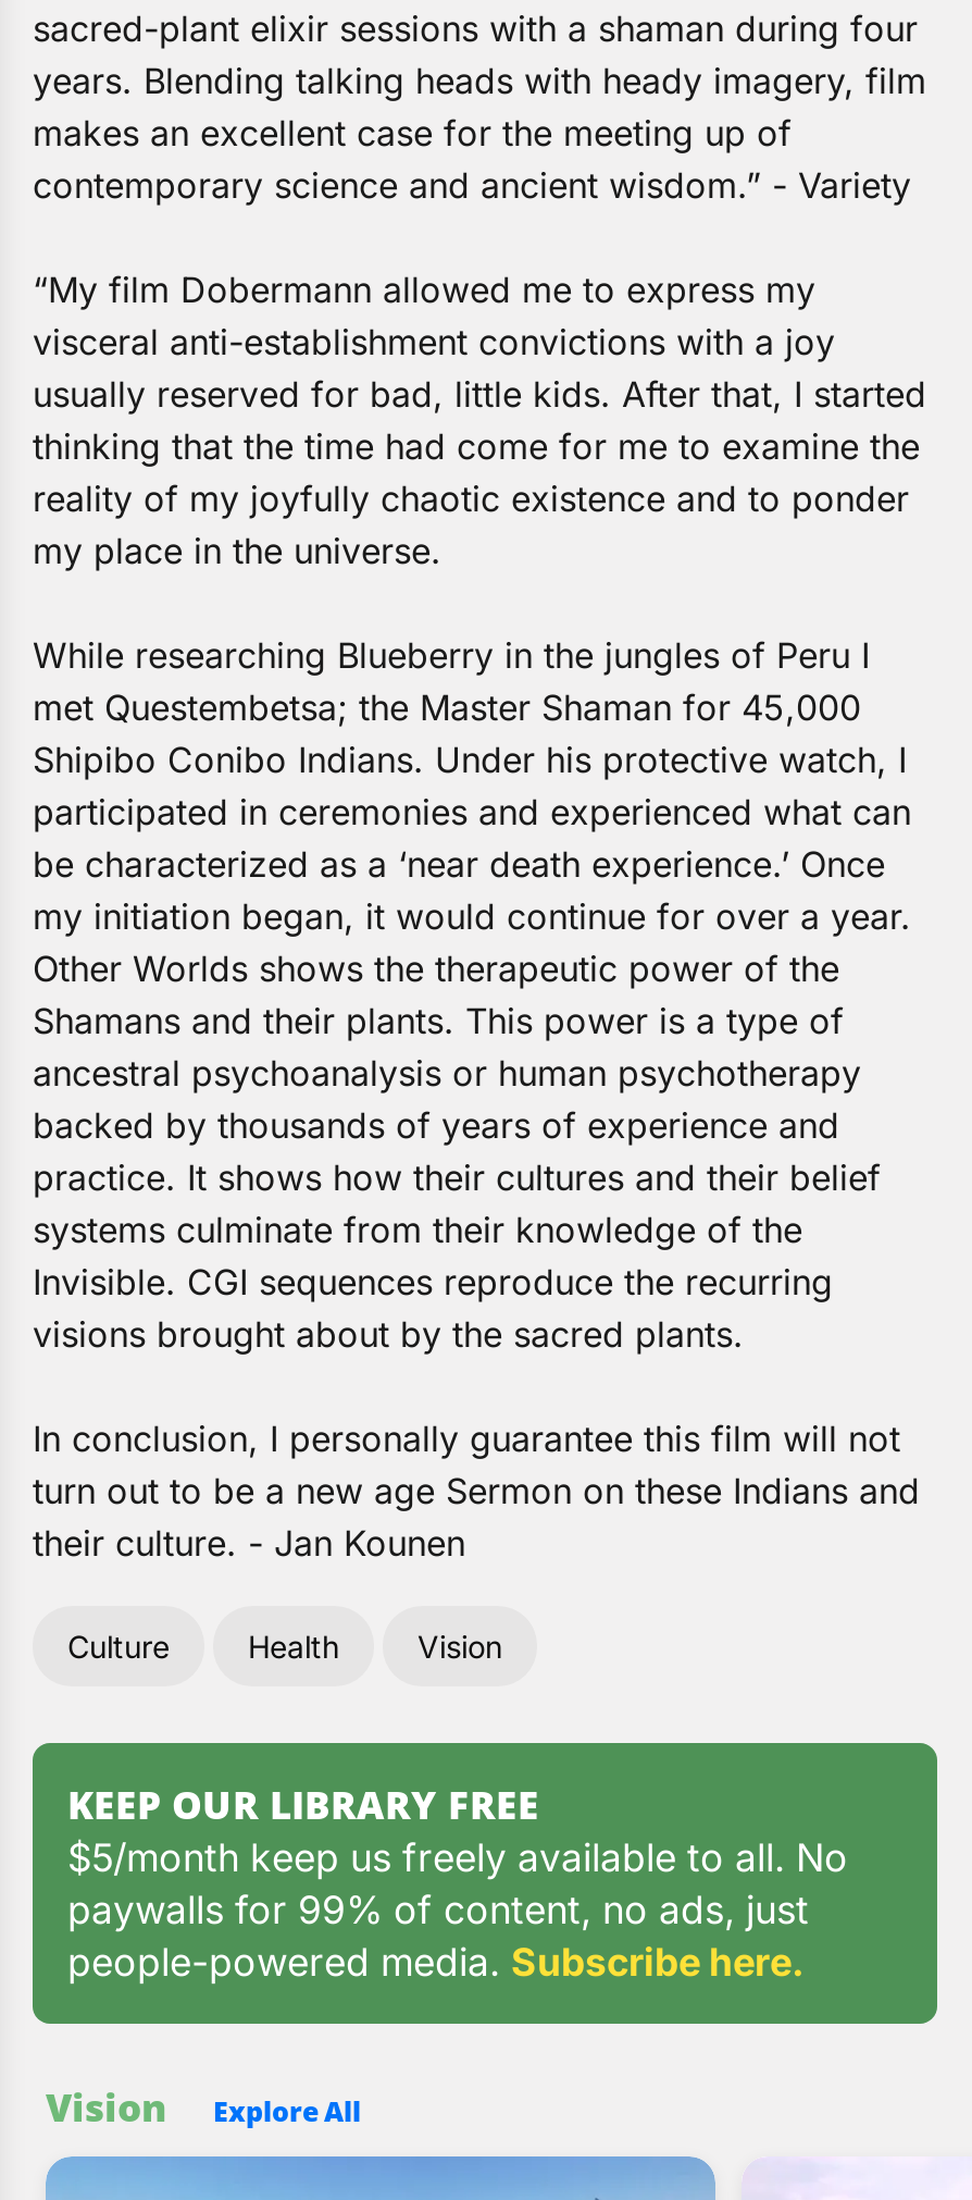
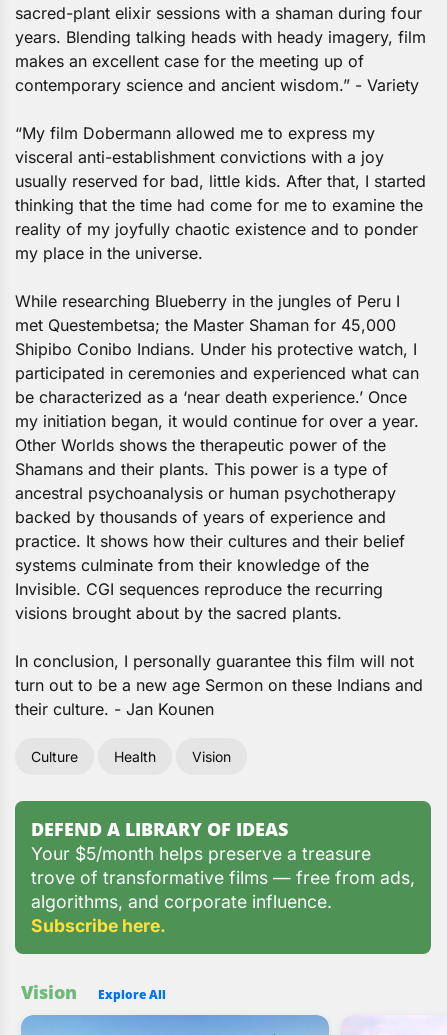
- KEEP OUR LIBRARY FREE
- $5/month keep us freely available to all. No
- paywalls for 99% of content, no ads, just
- people-powered media. Subscribe here.
+ DEFEND A LIBRARY OF IDEAS
+ Your $5/month helps preserve a treasure
+ trove of transformative films — free from ads,
+ algorithms, and corporate influence.
+ Subscribe here.
